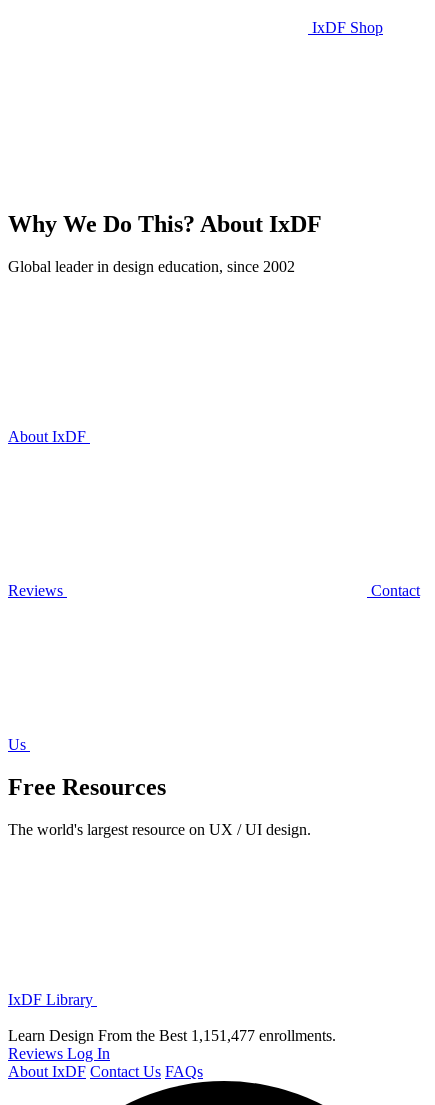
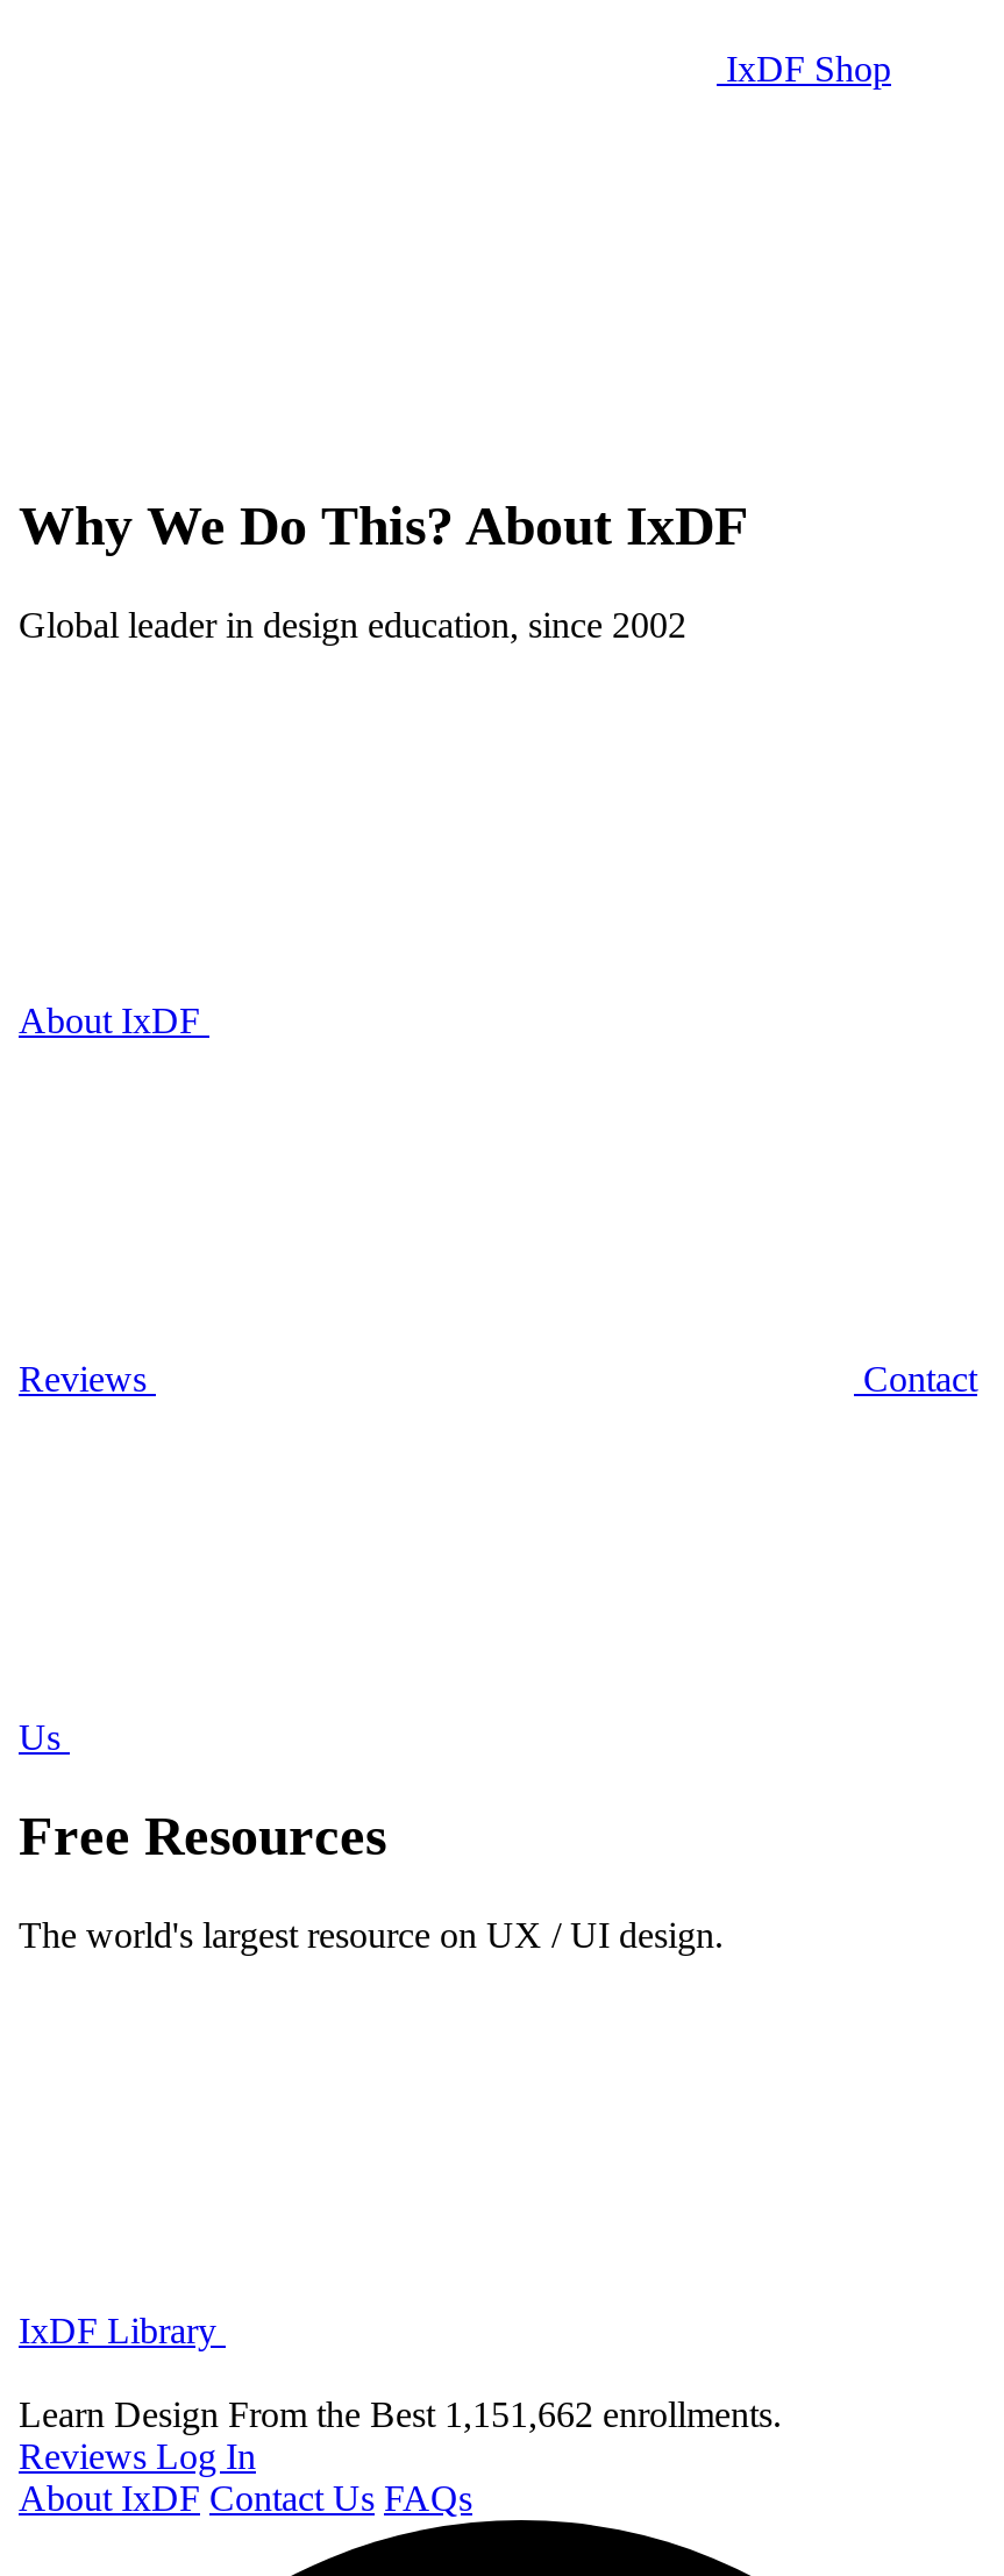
- Learn Design From the Best 1,151,477 enrollments.
+ Learn Design From the Best 1,151,662 enrollments.
